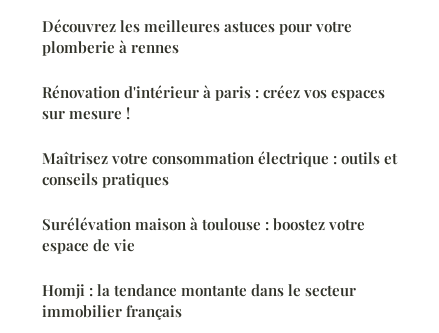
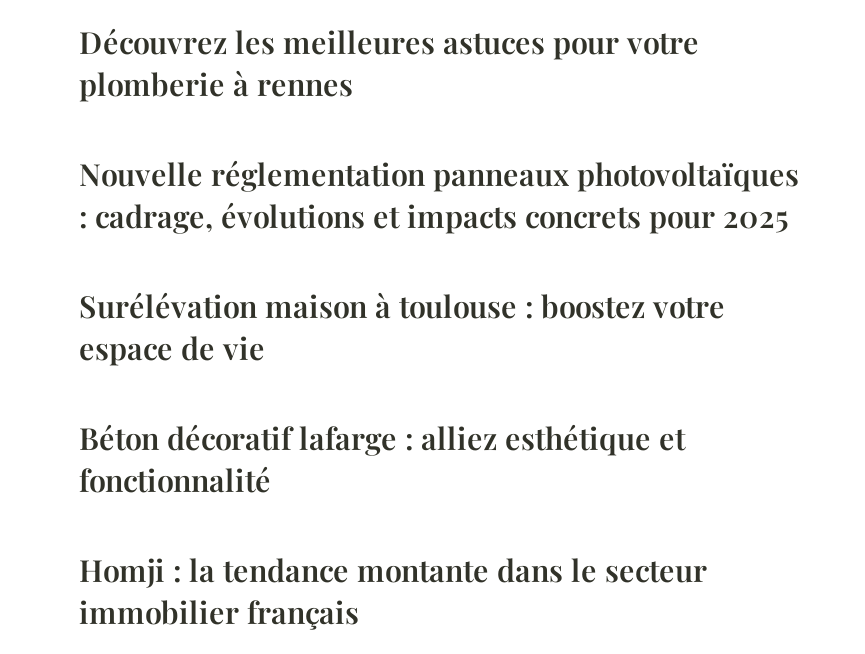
- Rénovation d'intérieur à paris : créez vos espaces
- sur mesure !
- Maîtrisez votre consommation électrique : outils et
- conseils pratiques
+ Nouvelle réglementation panneaux photovoltaïques
+ : cadrage, évolutions et impacts concrets pour 2025

moved up: Surélévation maison à toulouse : boostez votre | espace de vie

+ Béton décoratif lafarge : alliez esthétique et
+ fonctionnalité
